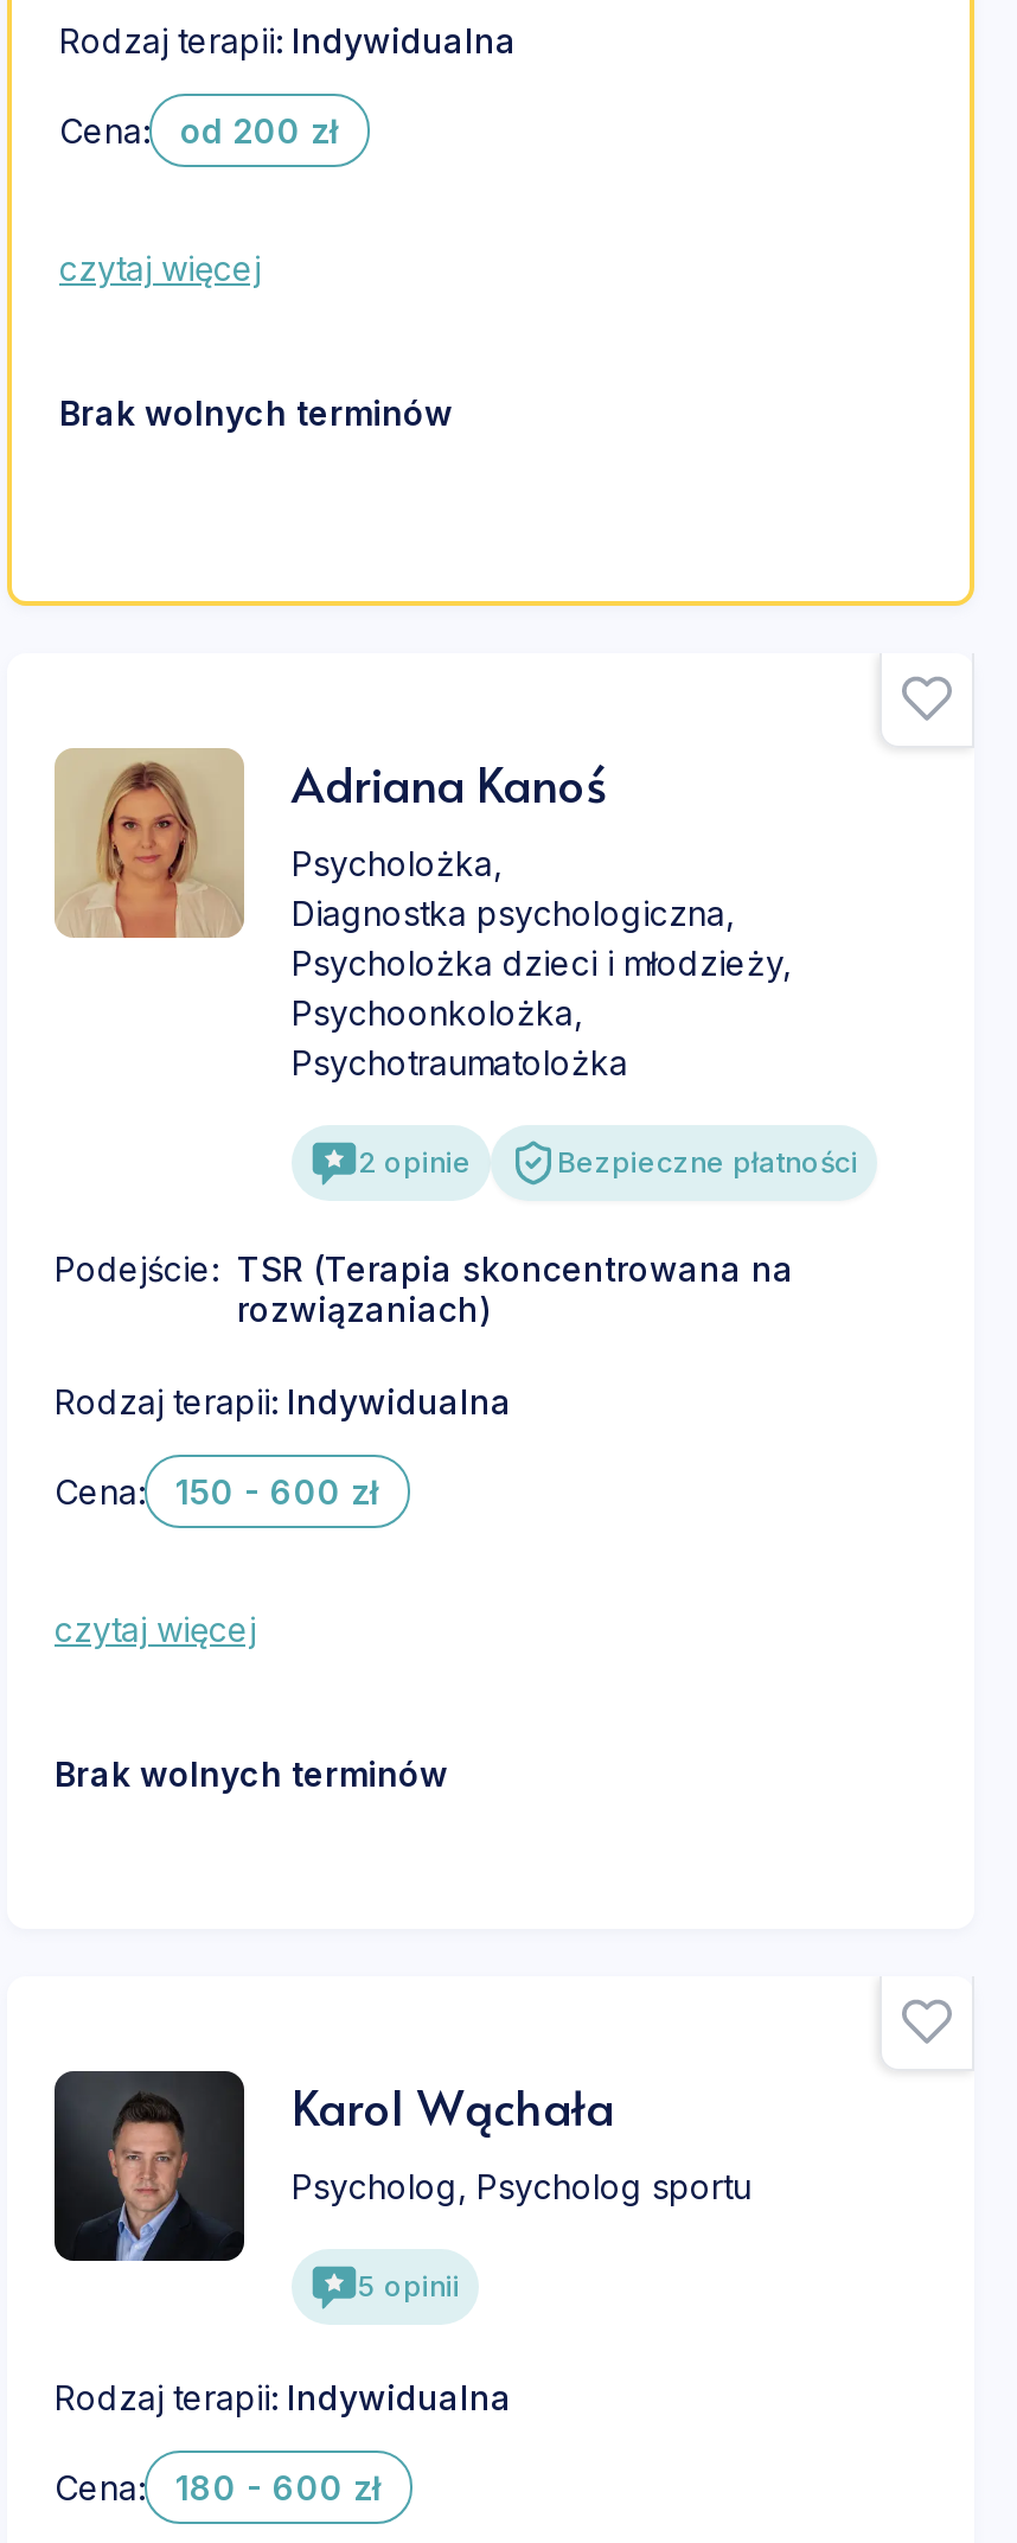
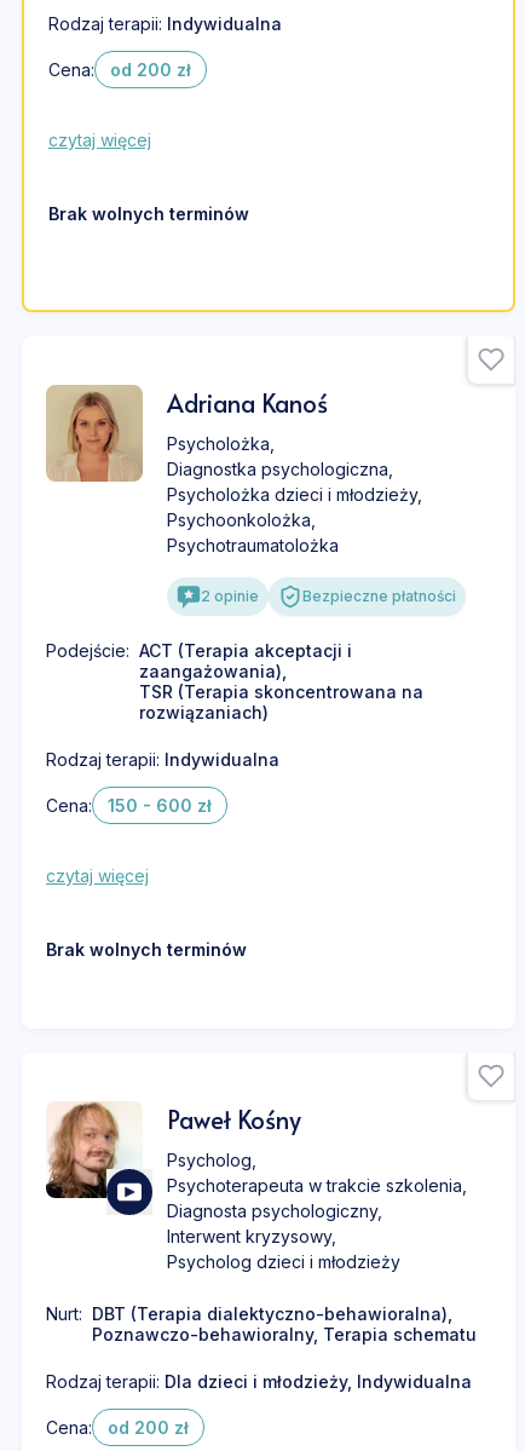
- Podejście: TSR (Terapia skoncentrowana na
+ Podejście: ACT (Terapia akceptacji i
+ zaangażowania),
+ TSR (Terapia skoncentrowana na

- [image]
- Karol Wąchała
- Psycholog, Psycholog sportu
+ [image]
+ Paweł Kośny
+ Psycholog,
+ Psychoterapeuta w trakcie szkolenia,
+ Diagnosta psychologiczny,
+ Interwent kryzysowy,
+ Psycholog dzieci i młodzieży

- 5 opinii
+ Nurt: DBT (Terapia dialektyczno-behawioralna),
+ Poznawczo-behawioralny, Terapia schematu

- Rodzaj terapii: Indywidualna
+ Rodzaj terapii: Dla dzieci i młodzieży, Indywidualna

- Cena: 180 - 600 zł
+ Cena: od 200 zł
